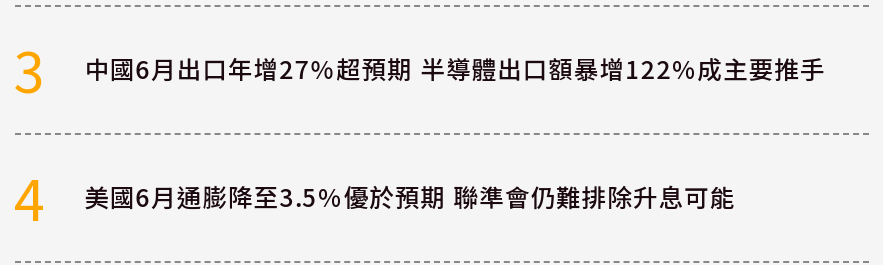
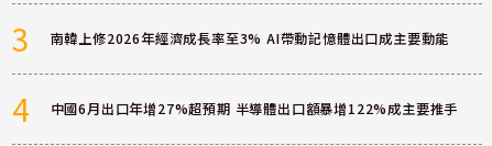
moved down: 中國6月出口年增27%超預期 半導體出口額暴增122%成主要推手

+ 南韓上修2026年經濟成長率至3% AI帶動記憶體出口成主要動能

- 美國6月通膨降至3.5%優於預期 聯準會仍難排除升息可能
